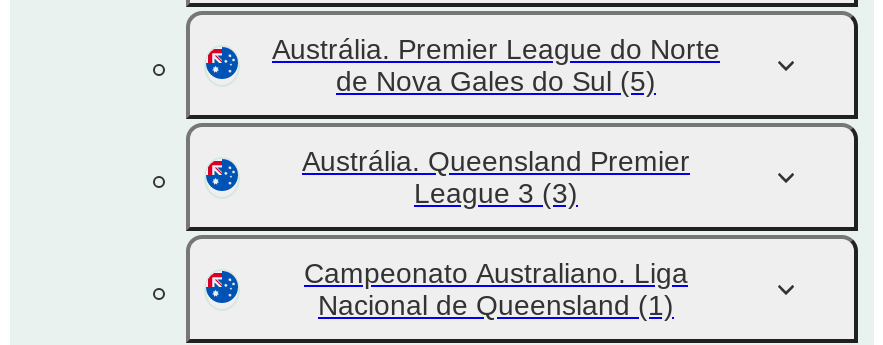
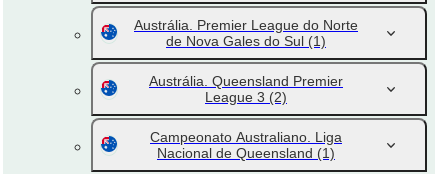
- de Nova Gales do Sul (5)
+ de Nova Gales do Sul (1)

- League 3 (3)
+ League 3 (2)
